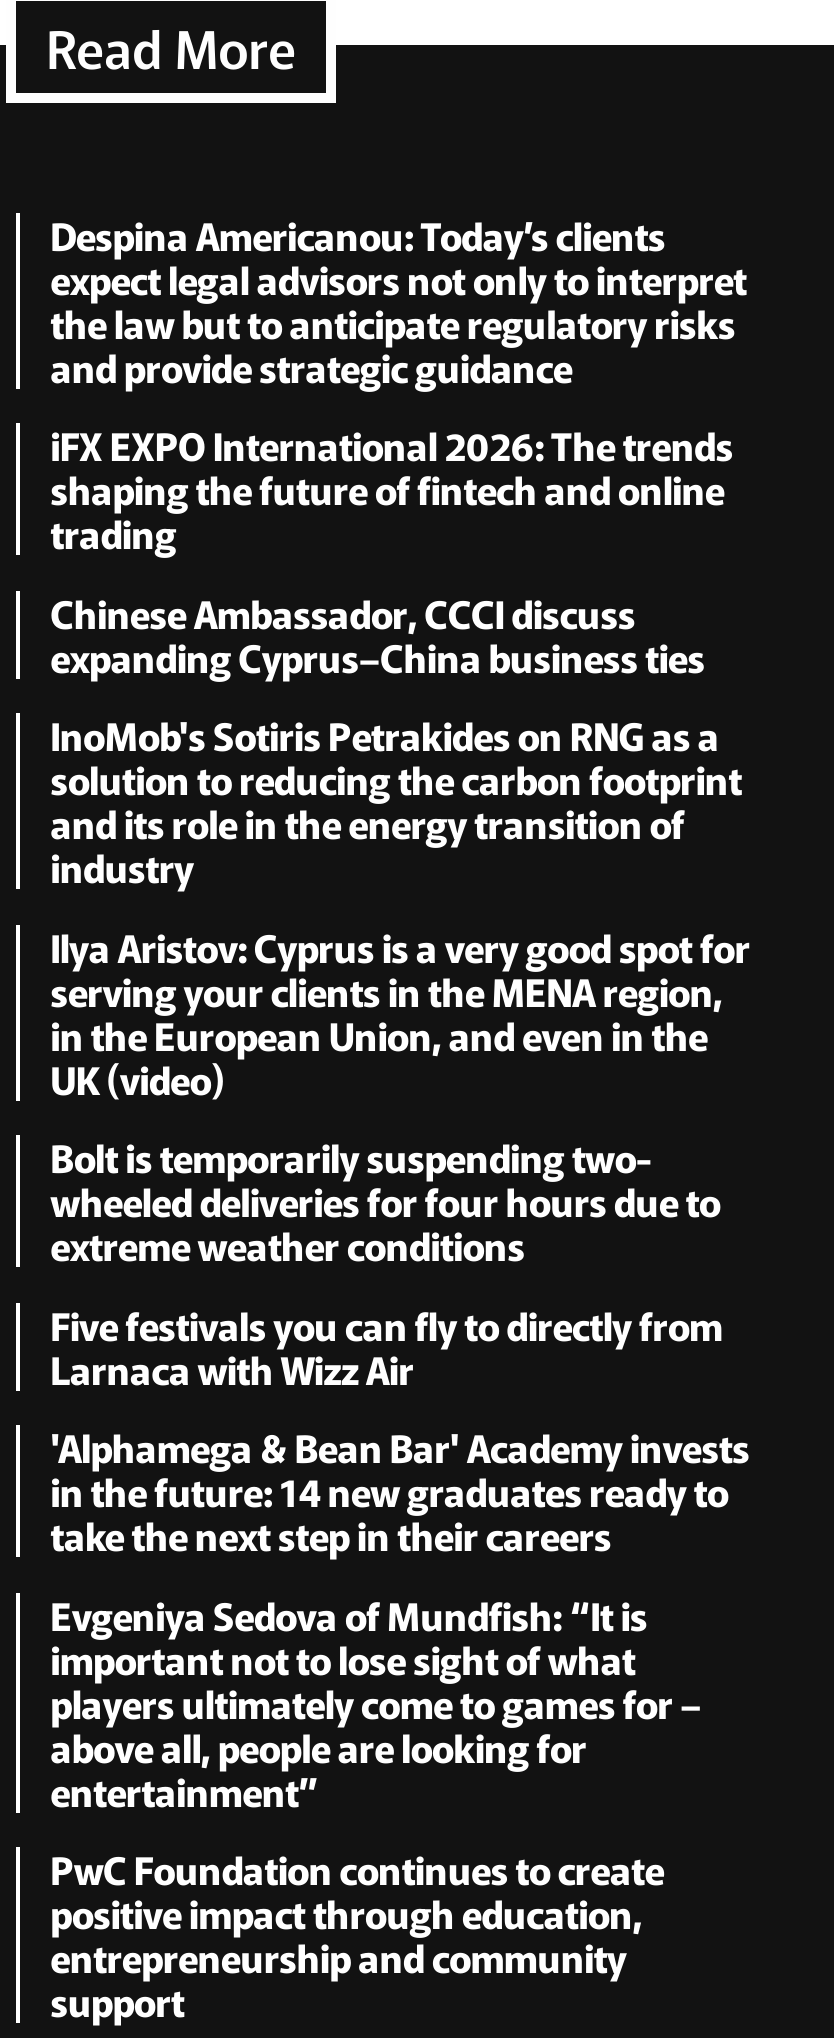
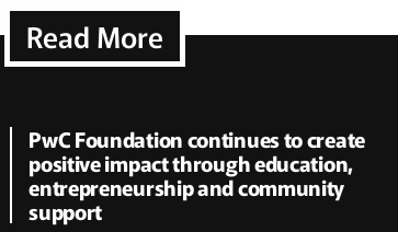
- Despina Americanou: Today’s clients
- expect legal advisors not only to interpret
- the law but to anticipate regulatory risks
- and provide strategic guidance
- iFX EXPO International 2026: The trends
- shaping the future of fintech and online
- trading
- Chinese Ambassador, CCCI discuss
- expanding Cyprus–China business ties
- InoMob's Sotiris Petrakides on RNG as a
- solution to reducing the carbon footprint
- and its role in the energy transition of
- industry
- Ilya Aristov: Cyprus is a very good spot for
- serving your clients in the MENA region,
- in the European Union, and even in the
- UK (video)
- Bolt is temporarily suspending two-
- wheeled deliveries for four hours due to
- extreme weather conditions
- Five festivals you can fly to directly from
- Larnaca with Wizz Air
- 'Alphamega & Bean Bar' Academy invests
- in the future: 14 new graduates ready to
- take the next step in their careers
- Evgeniya Sedova of Mundfish: “It is
- important not to lose sight of what
- players ultimately come to games for –
- above all, people are looking for
- entertainment”
